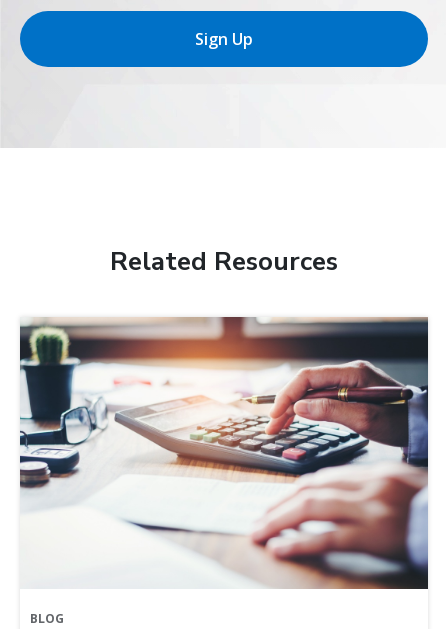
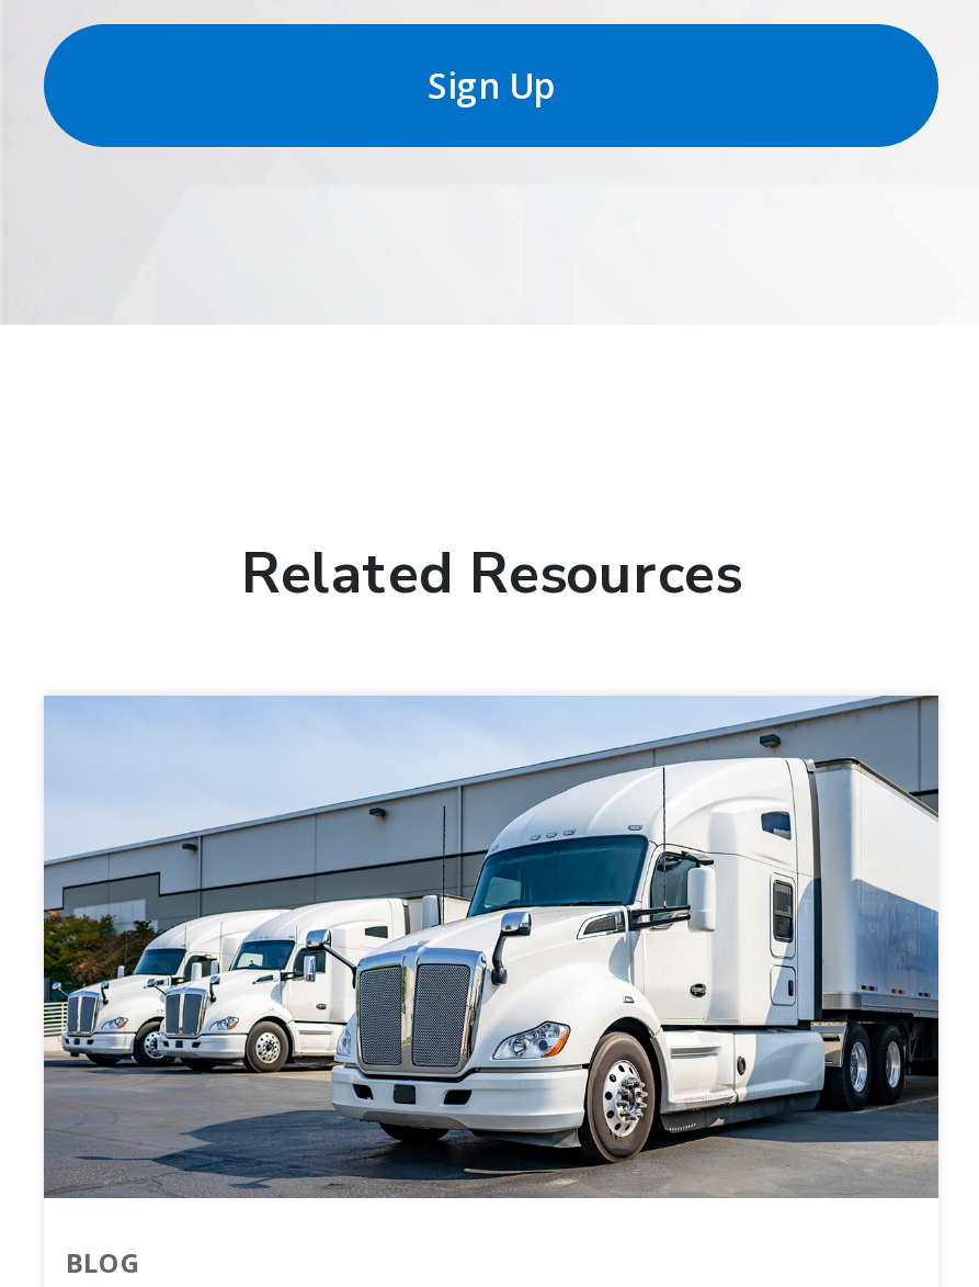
- [image]
+ [image]
